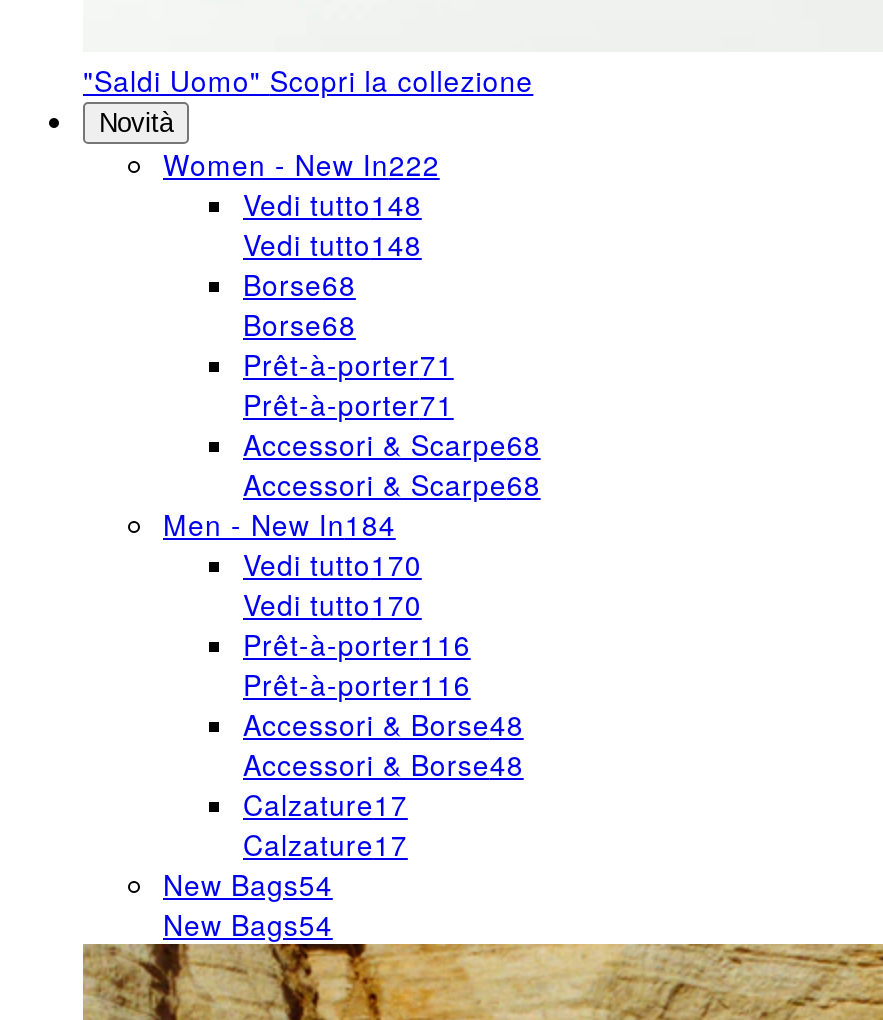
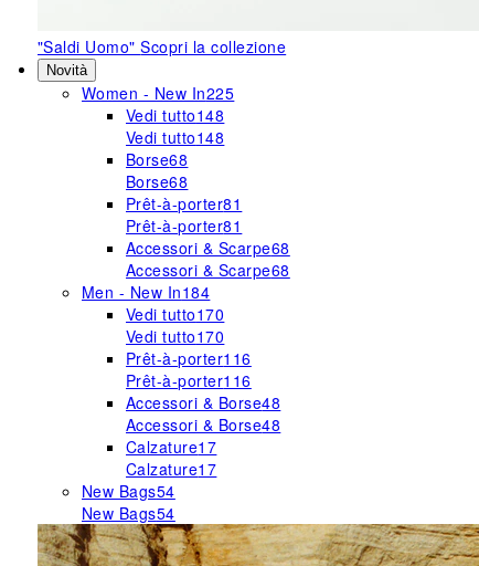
- Women - New In222
+ Women - New In225

- Prêt-à-porter71
+ Prêt-à-porter81

- Prêt-à-porter71
+ Prêt-à-porter81
